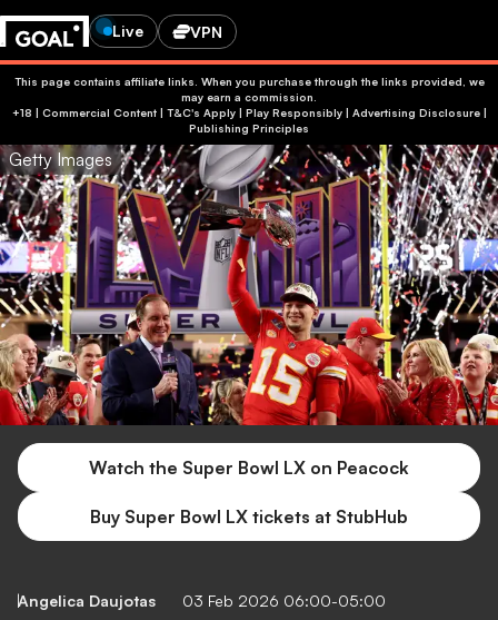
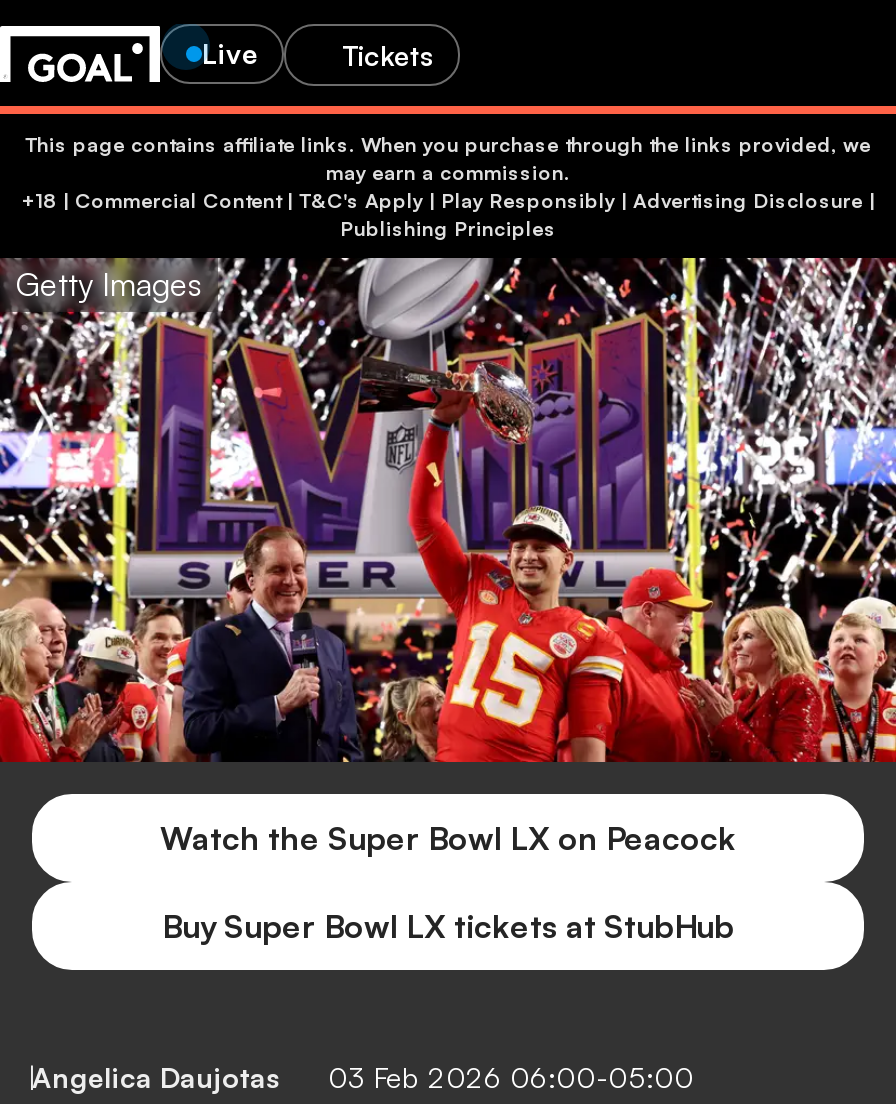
- VPN
+ Tickets
